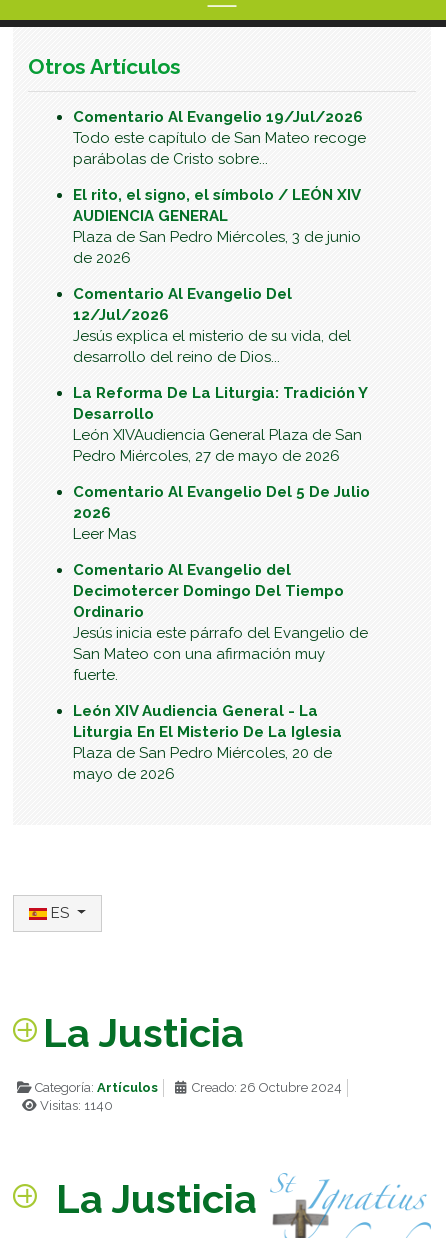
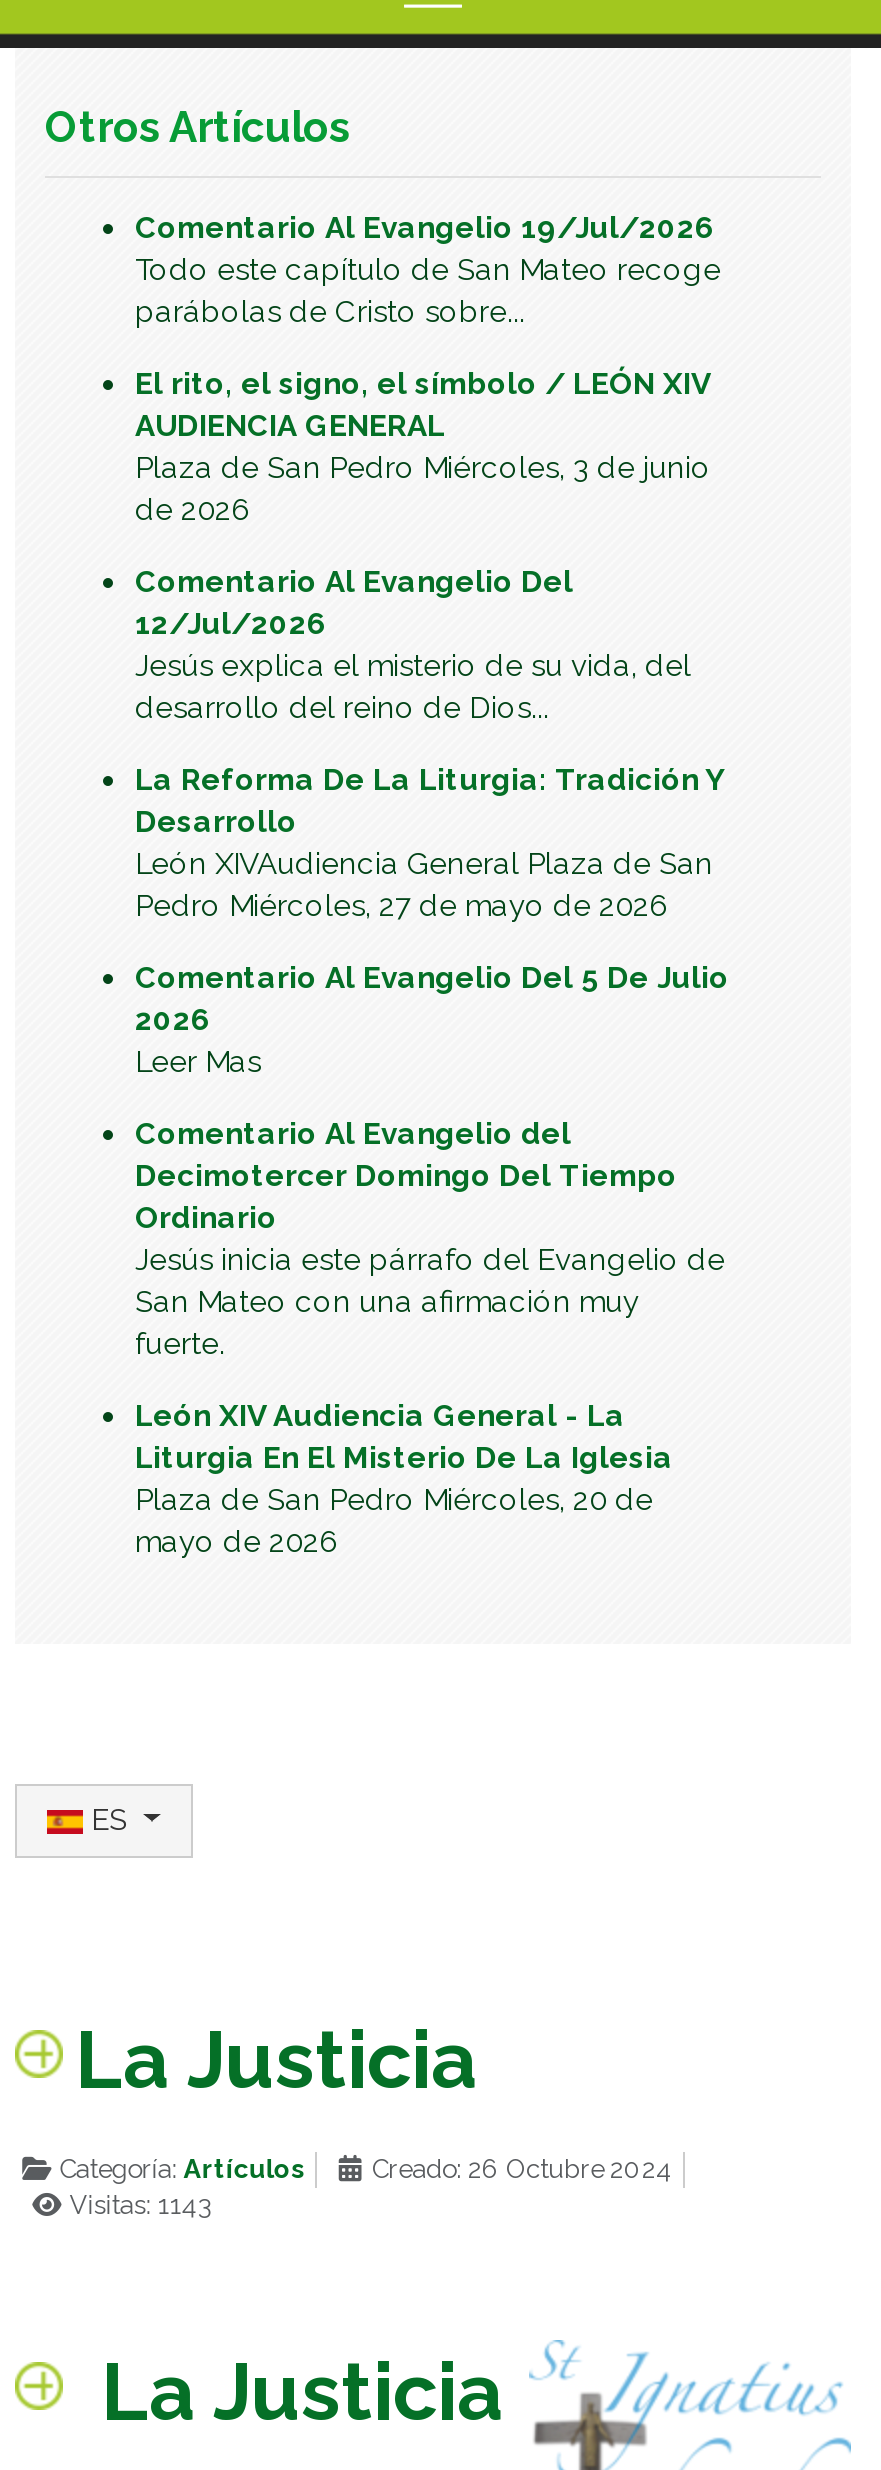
- Visitas: 1140
+ Visitas: 1143
